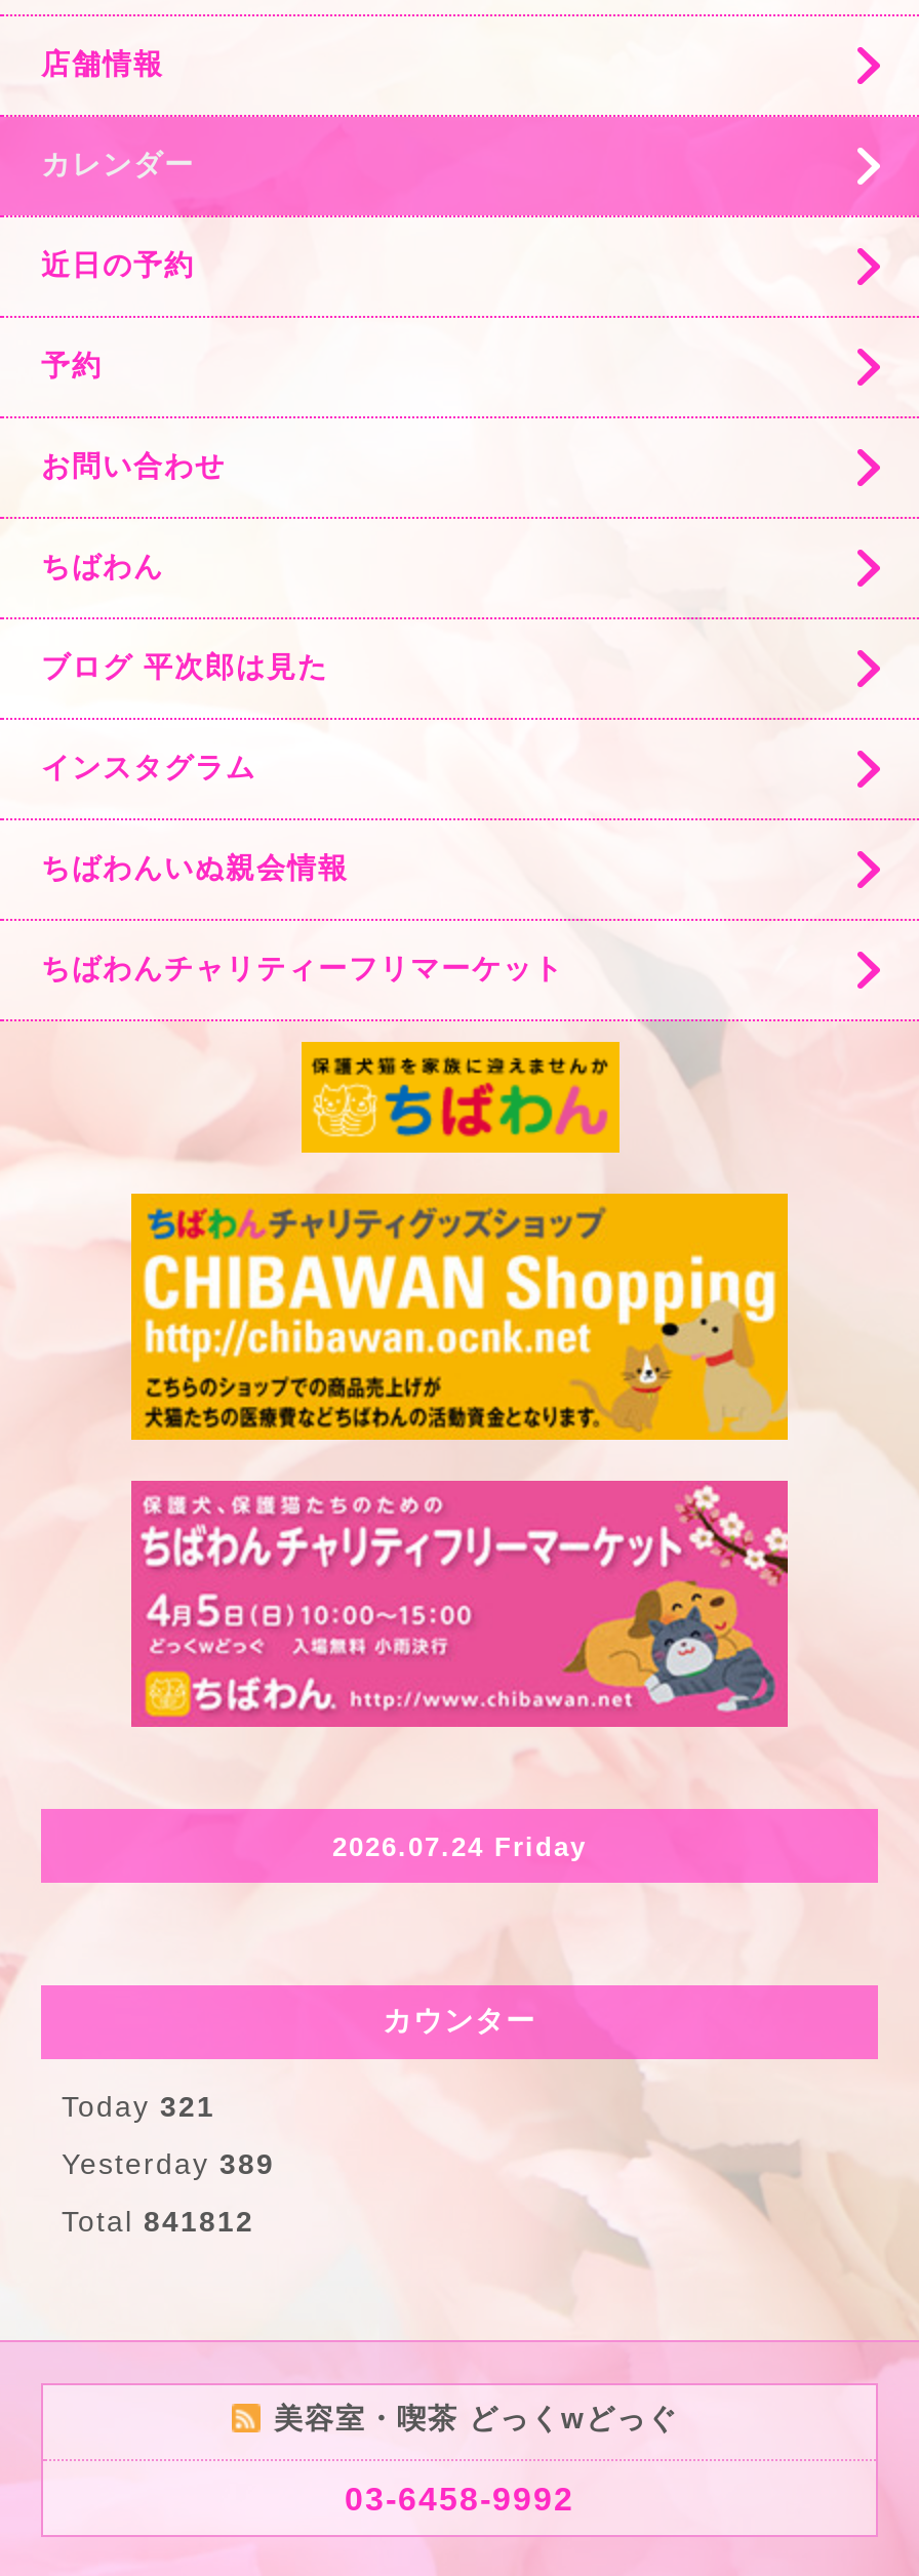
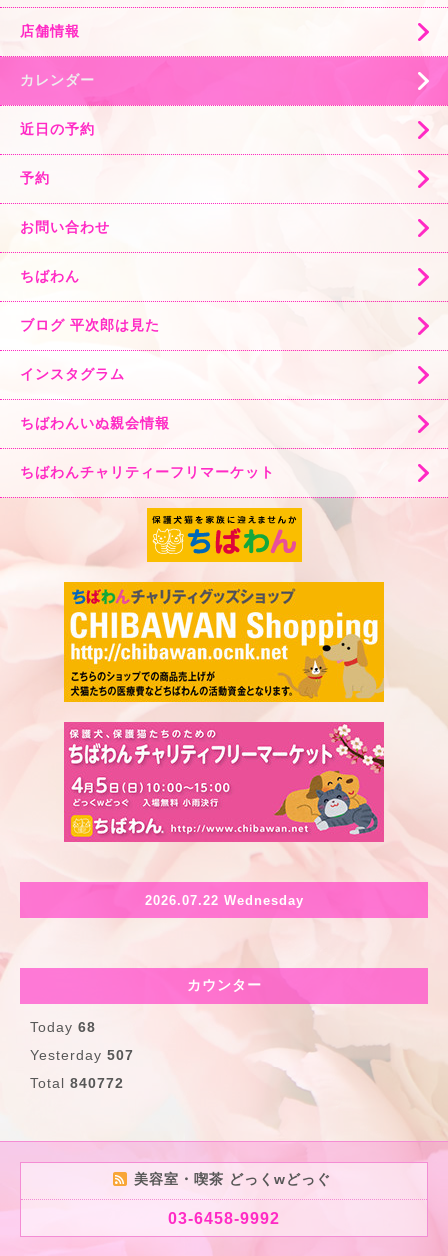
- 2026.07.24 Friday
+ 2026.07.22 Wednesday

- Today 321
+ Today 68

- Yesterday 389
+ Yesterday 507

- Total 841812
+ Total 840772
